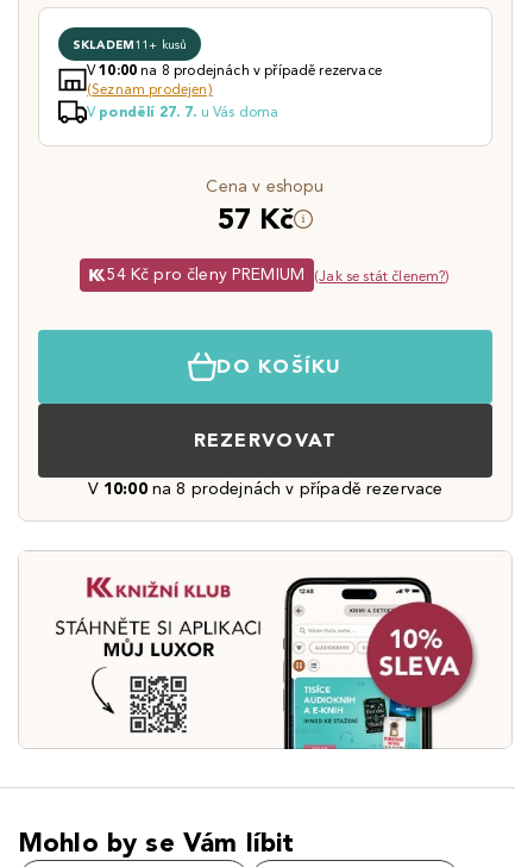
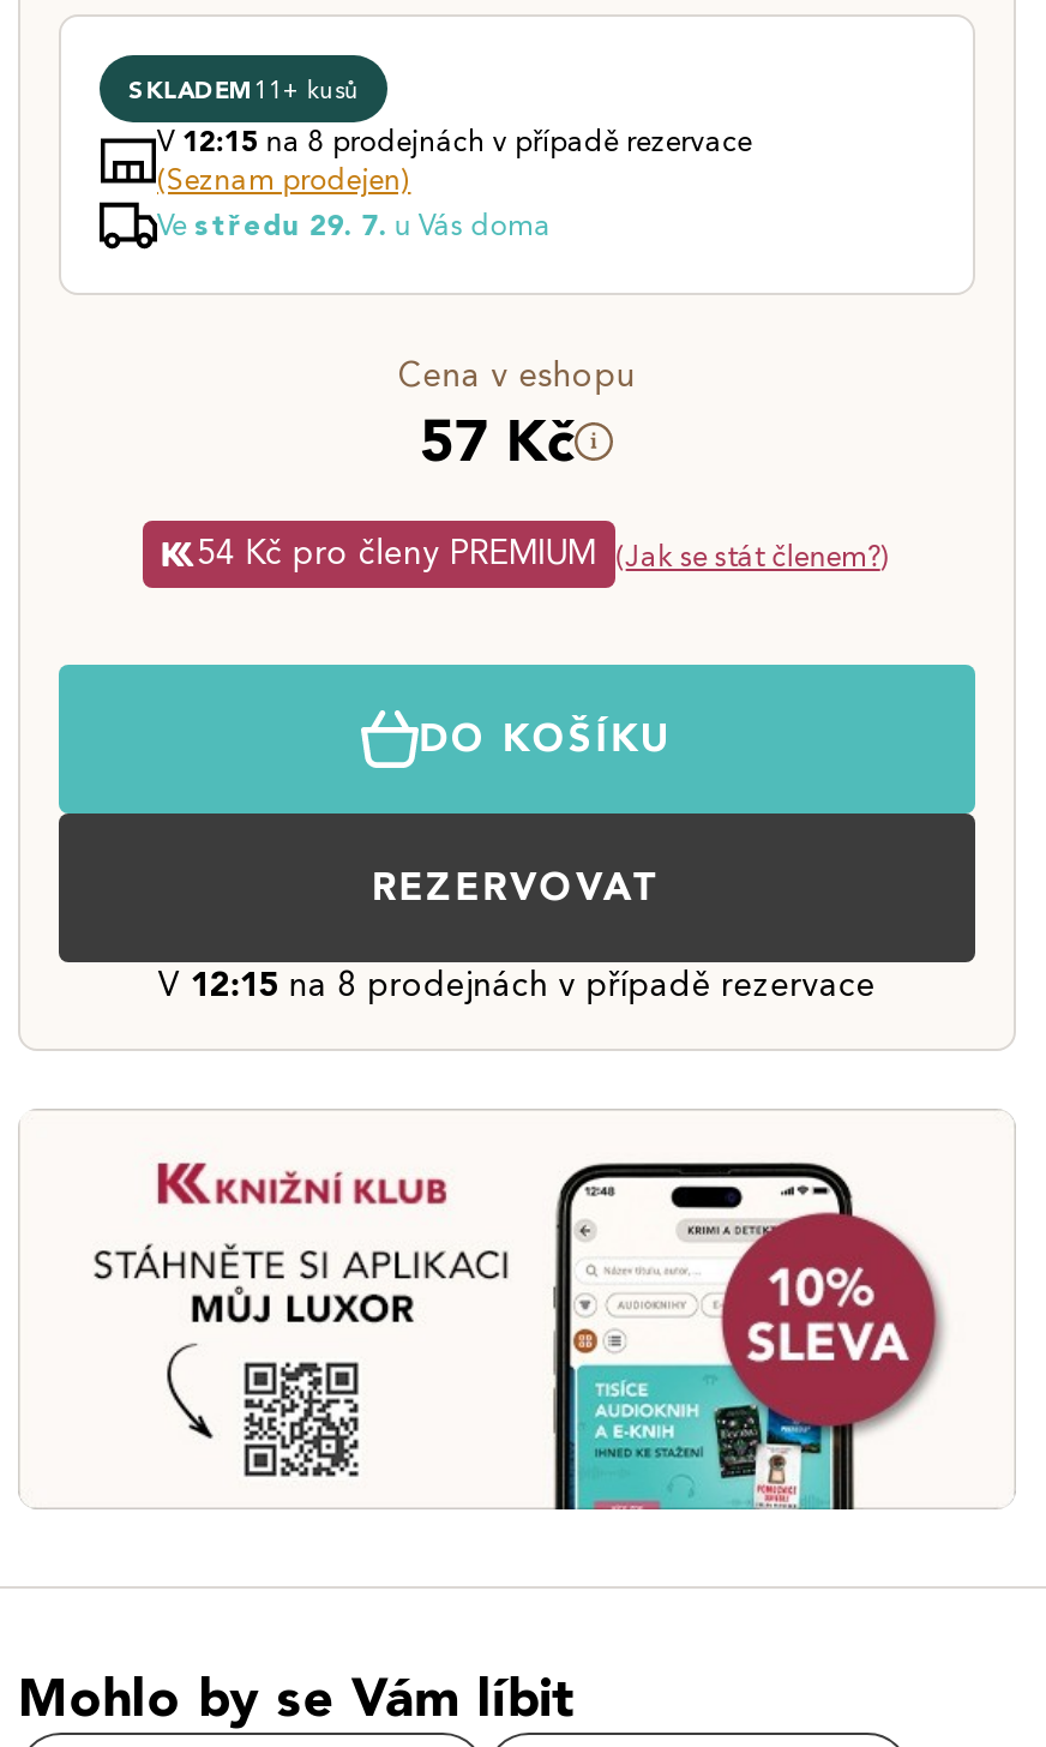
- V10:00na 8 prodejnách v případě rezervace
+ V12:15na 8 prodejnách v případě rezervace

- V pondělí 27. 7. u Vás doma
+ Ve středu 29. 7. u Vás doma

- V 10:00 na 8 prodejnách v případě rezervace
+ V 12:15 na 8 prodejnách v případě rezervace
